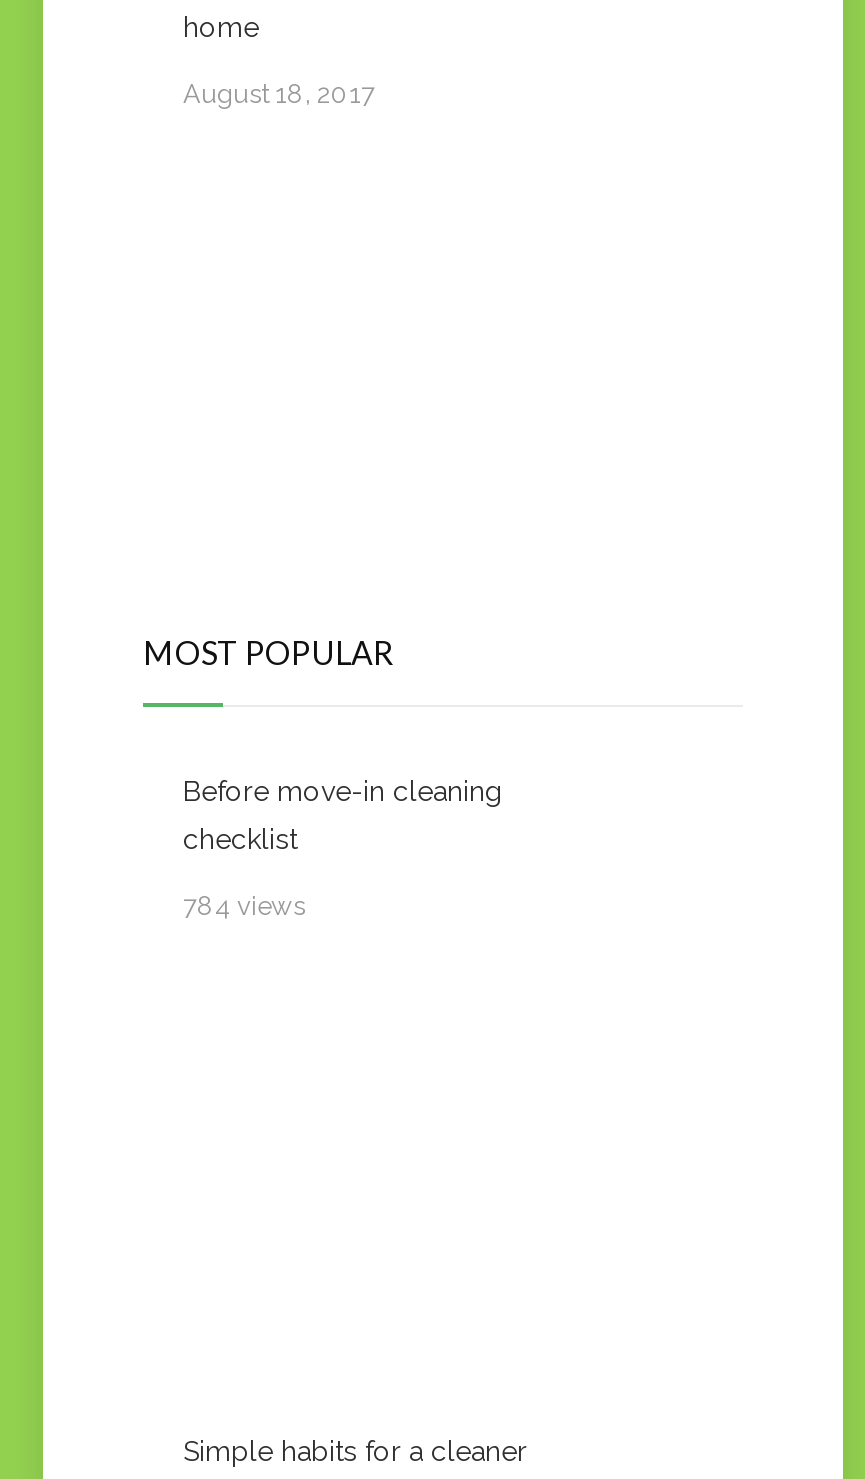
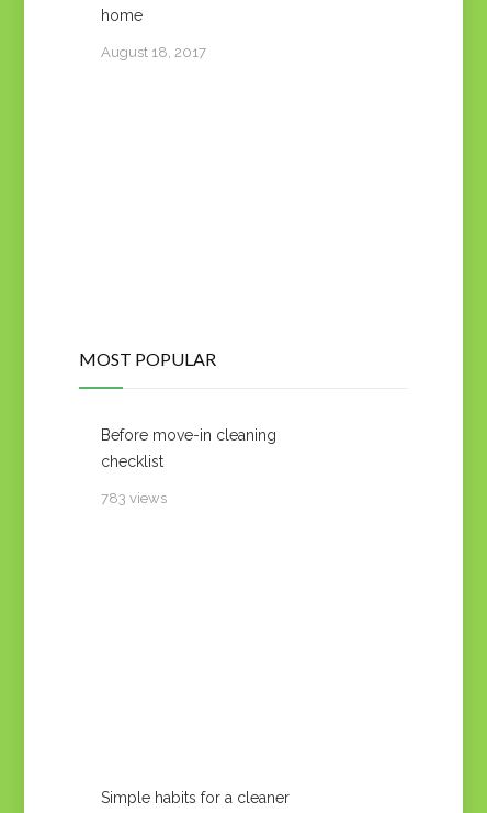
- 784 views
+ 783 views
